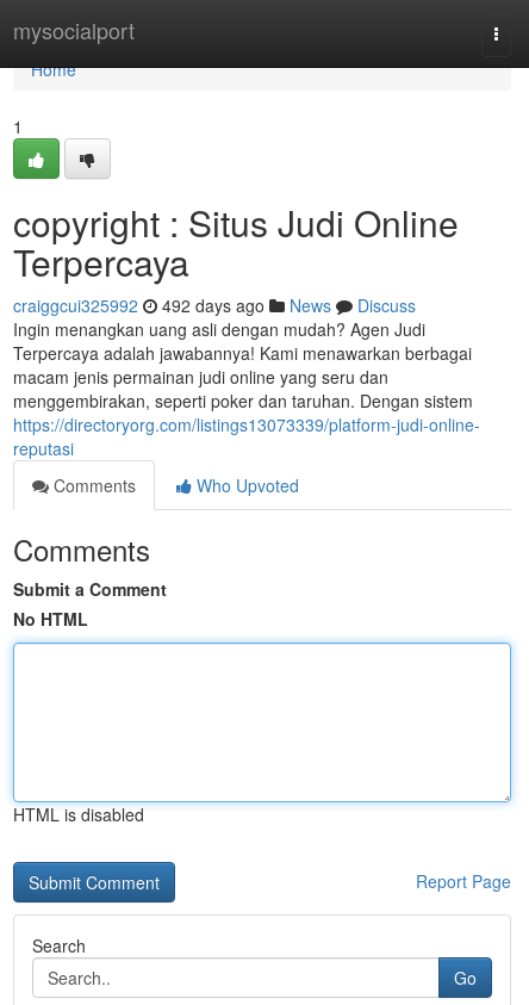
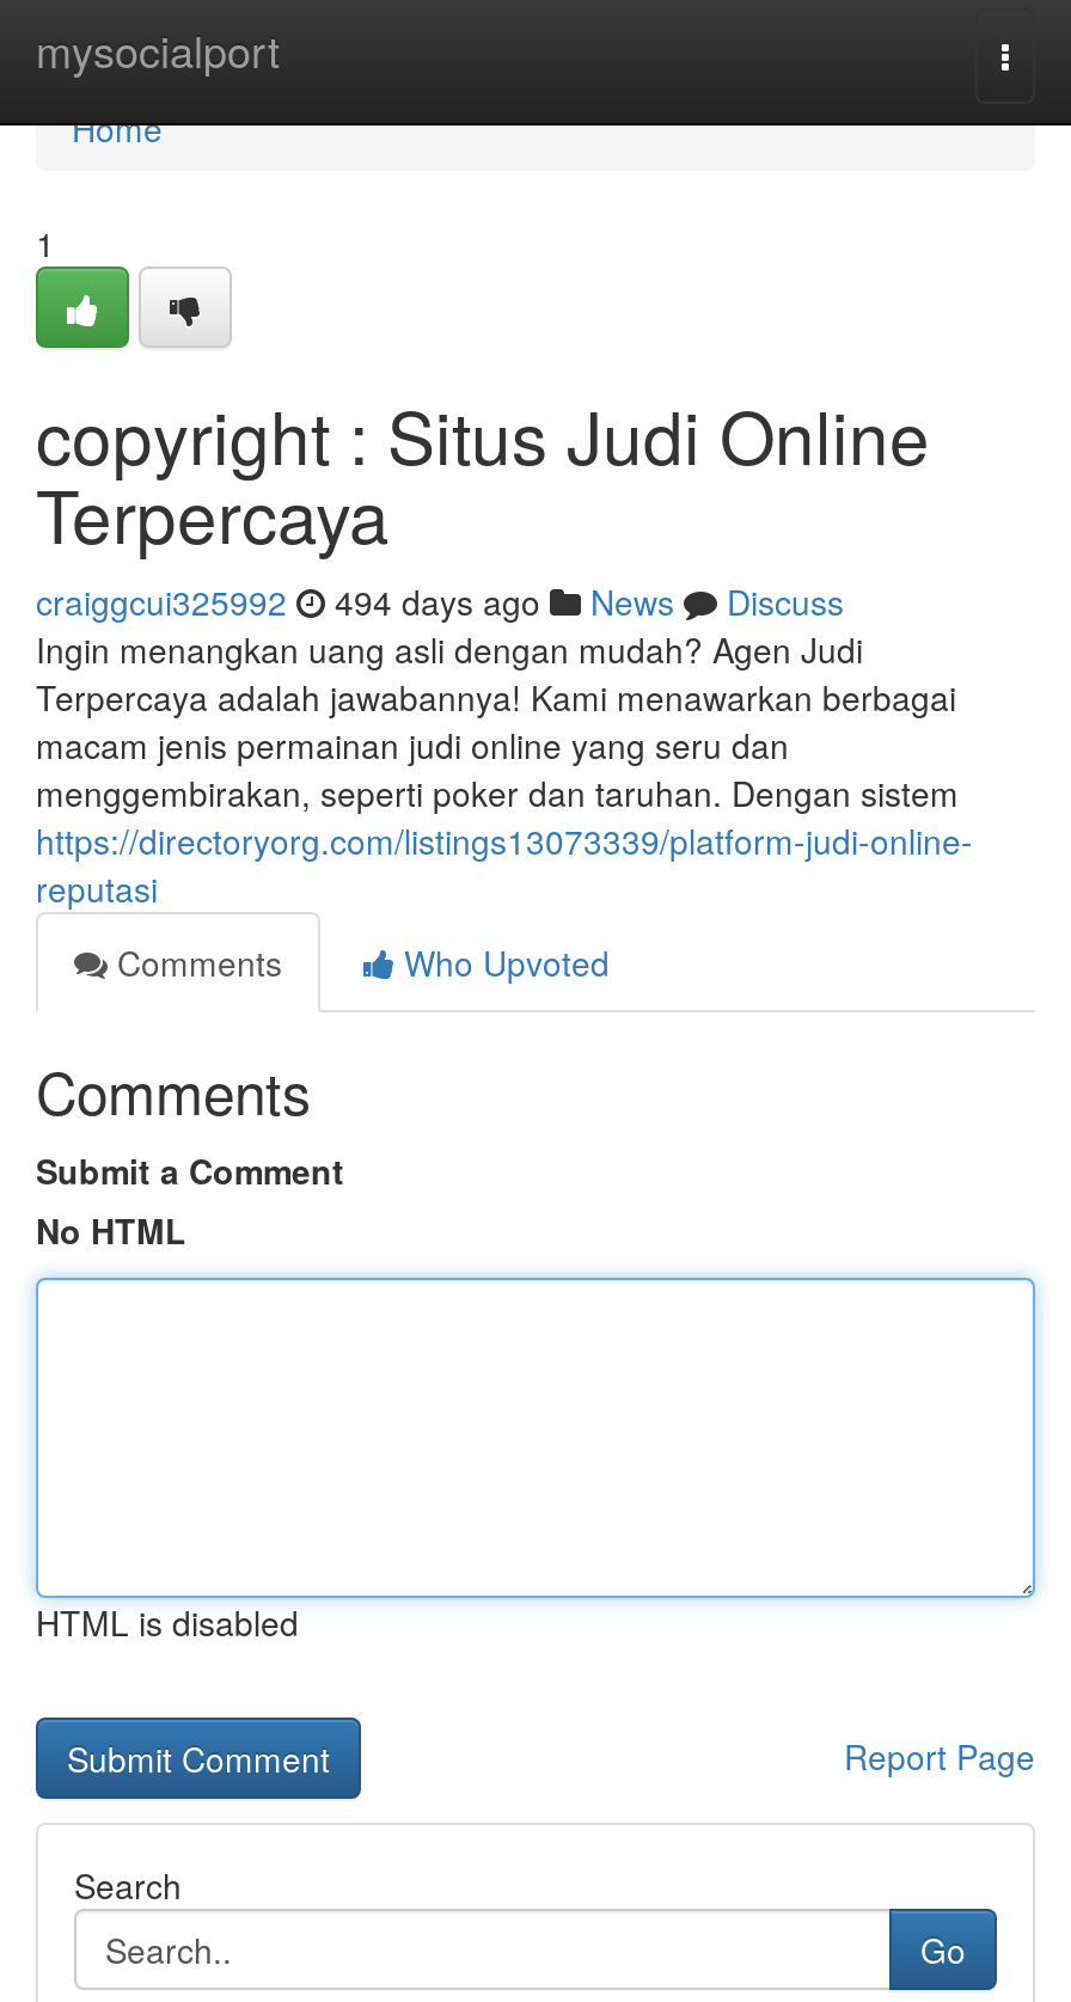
- craiggcui325992 492 days ago News Discuss
+ craiggcui325992 494 days ago News Discuss
